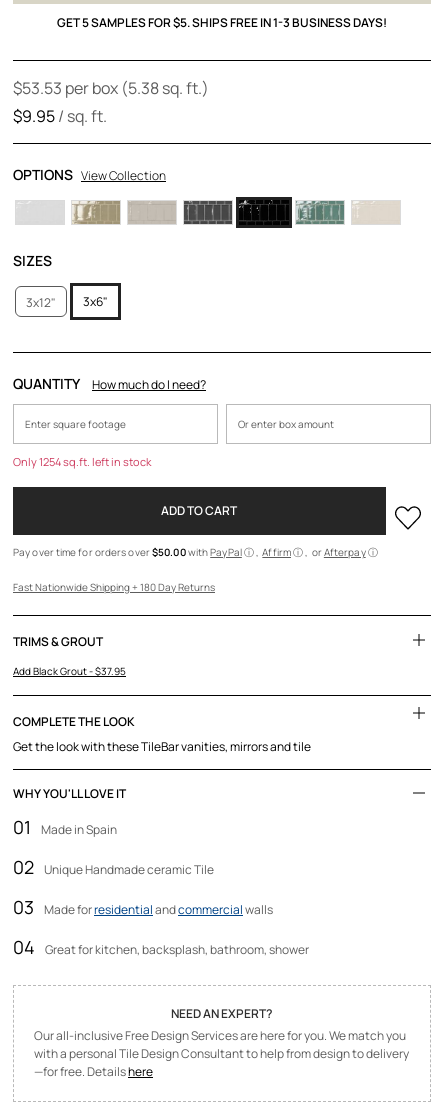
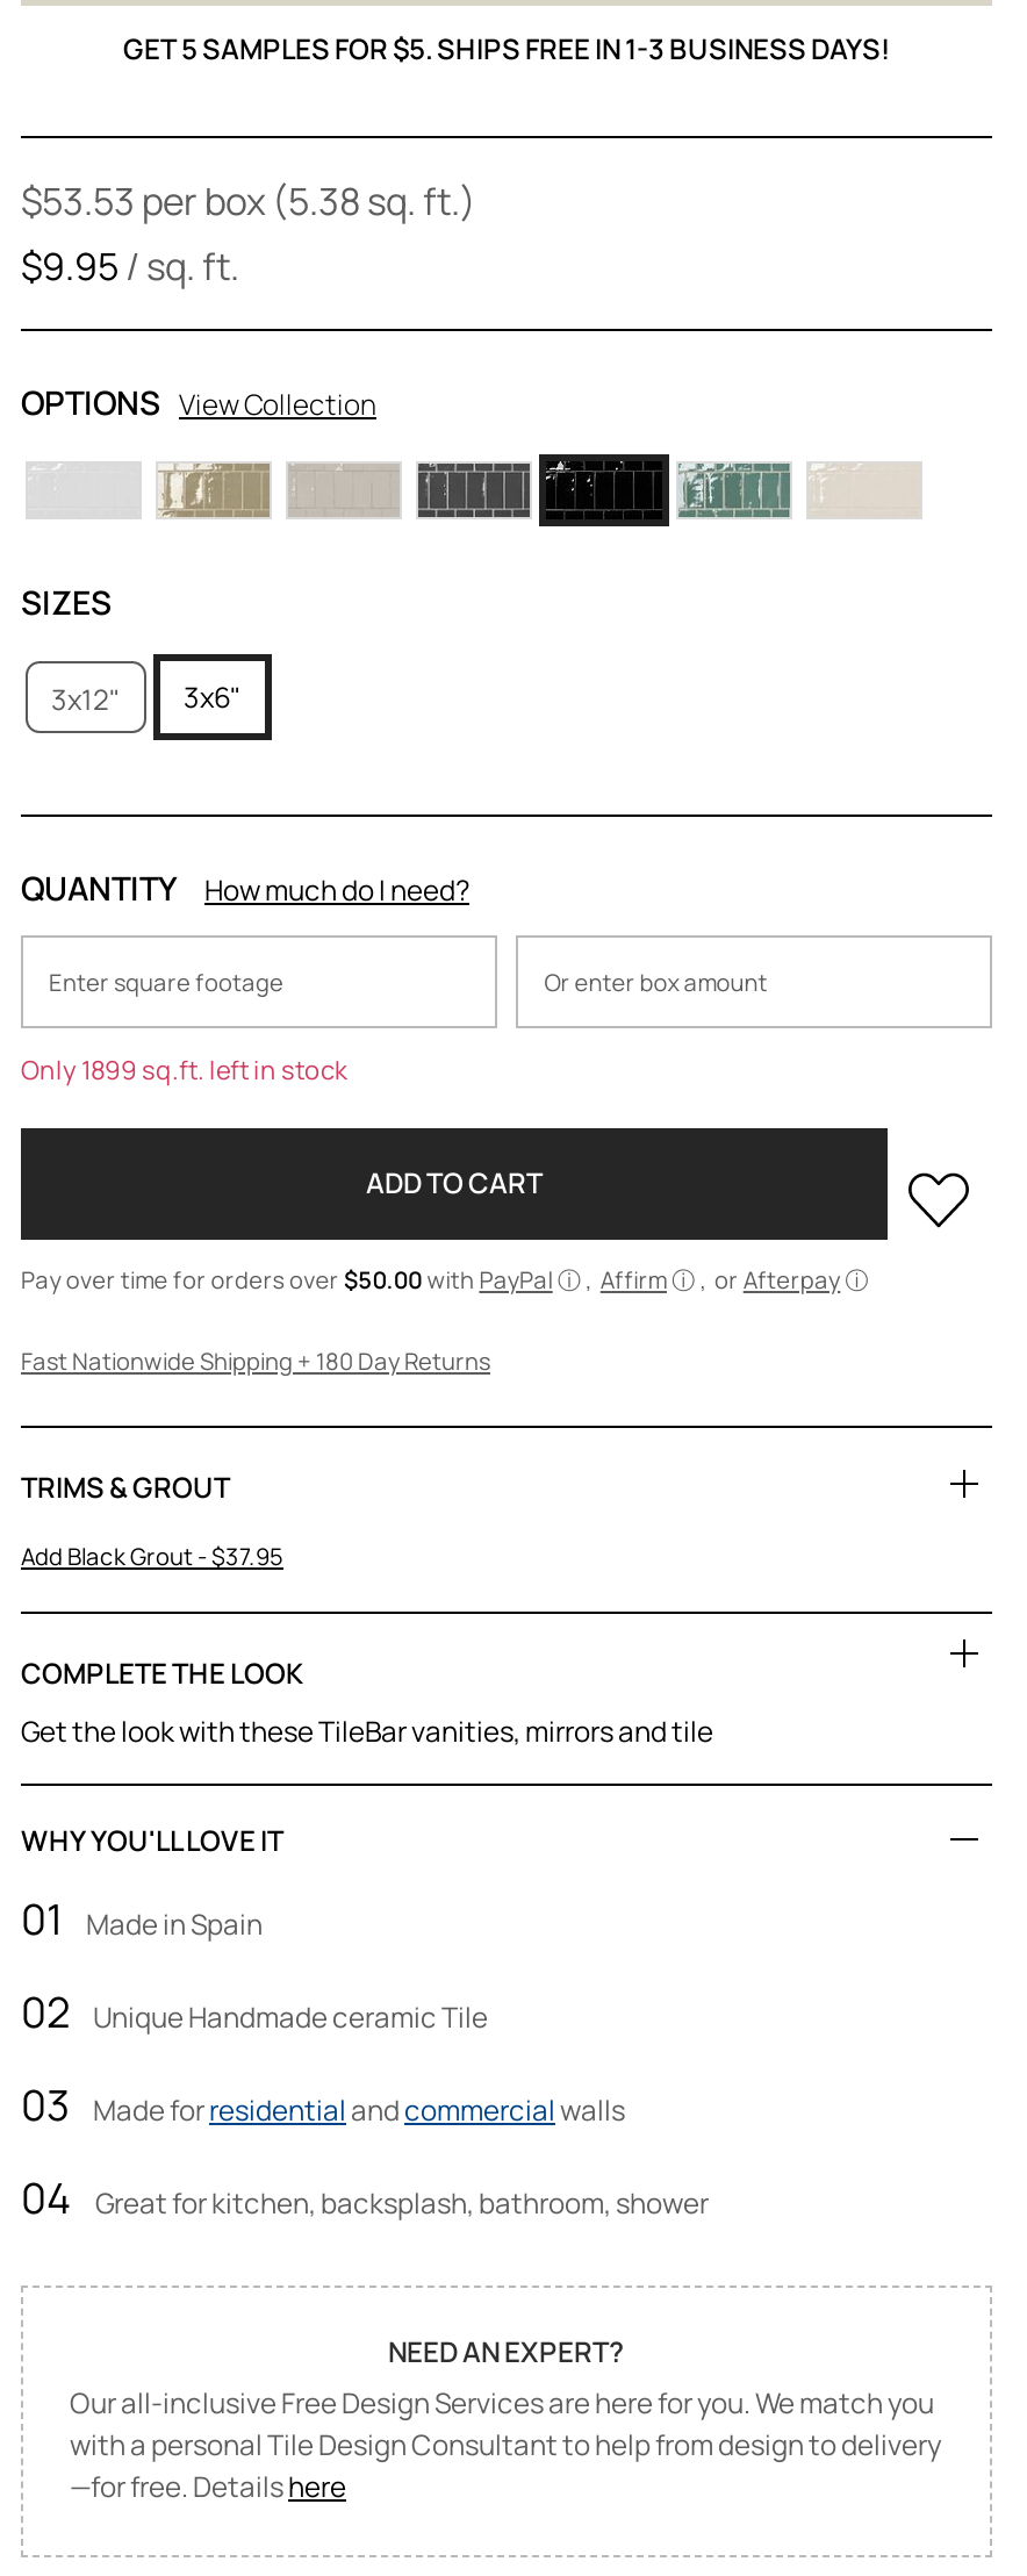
- Only 1254 sq.ft. left in stock
+ Only 1899 sq.ft. left in stock
